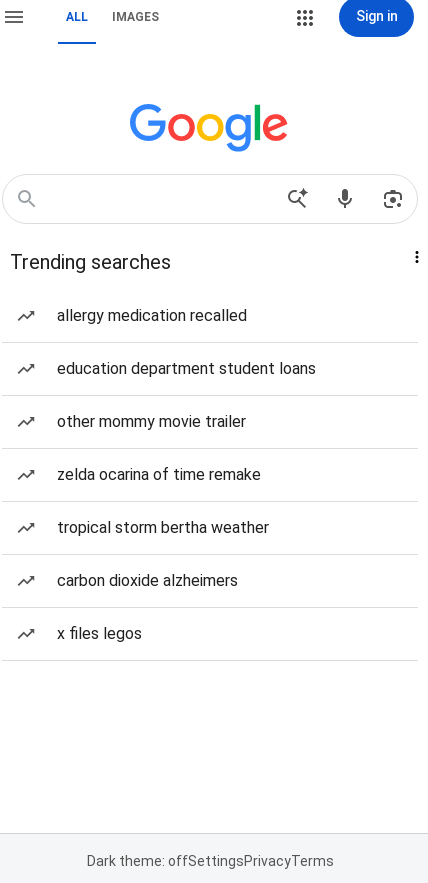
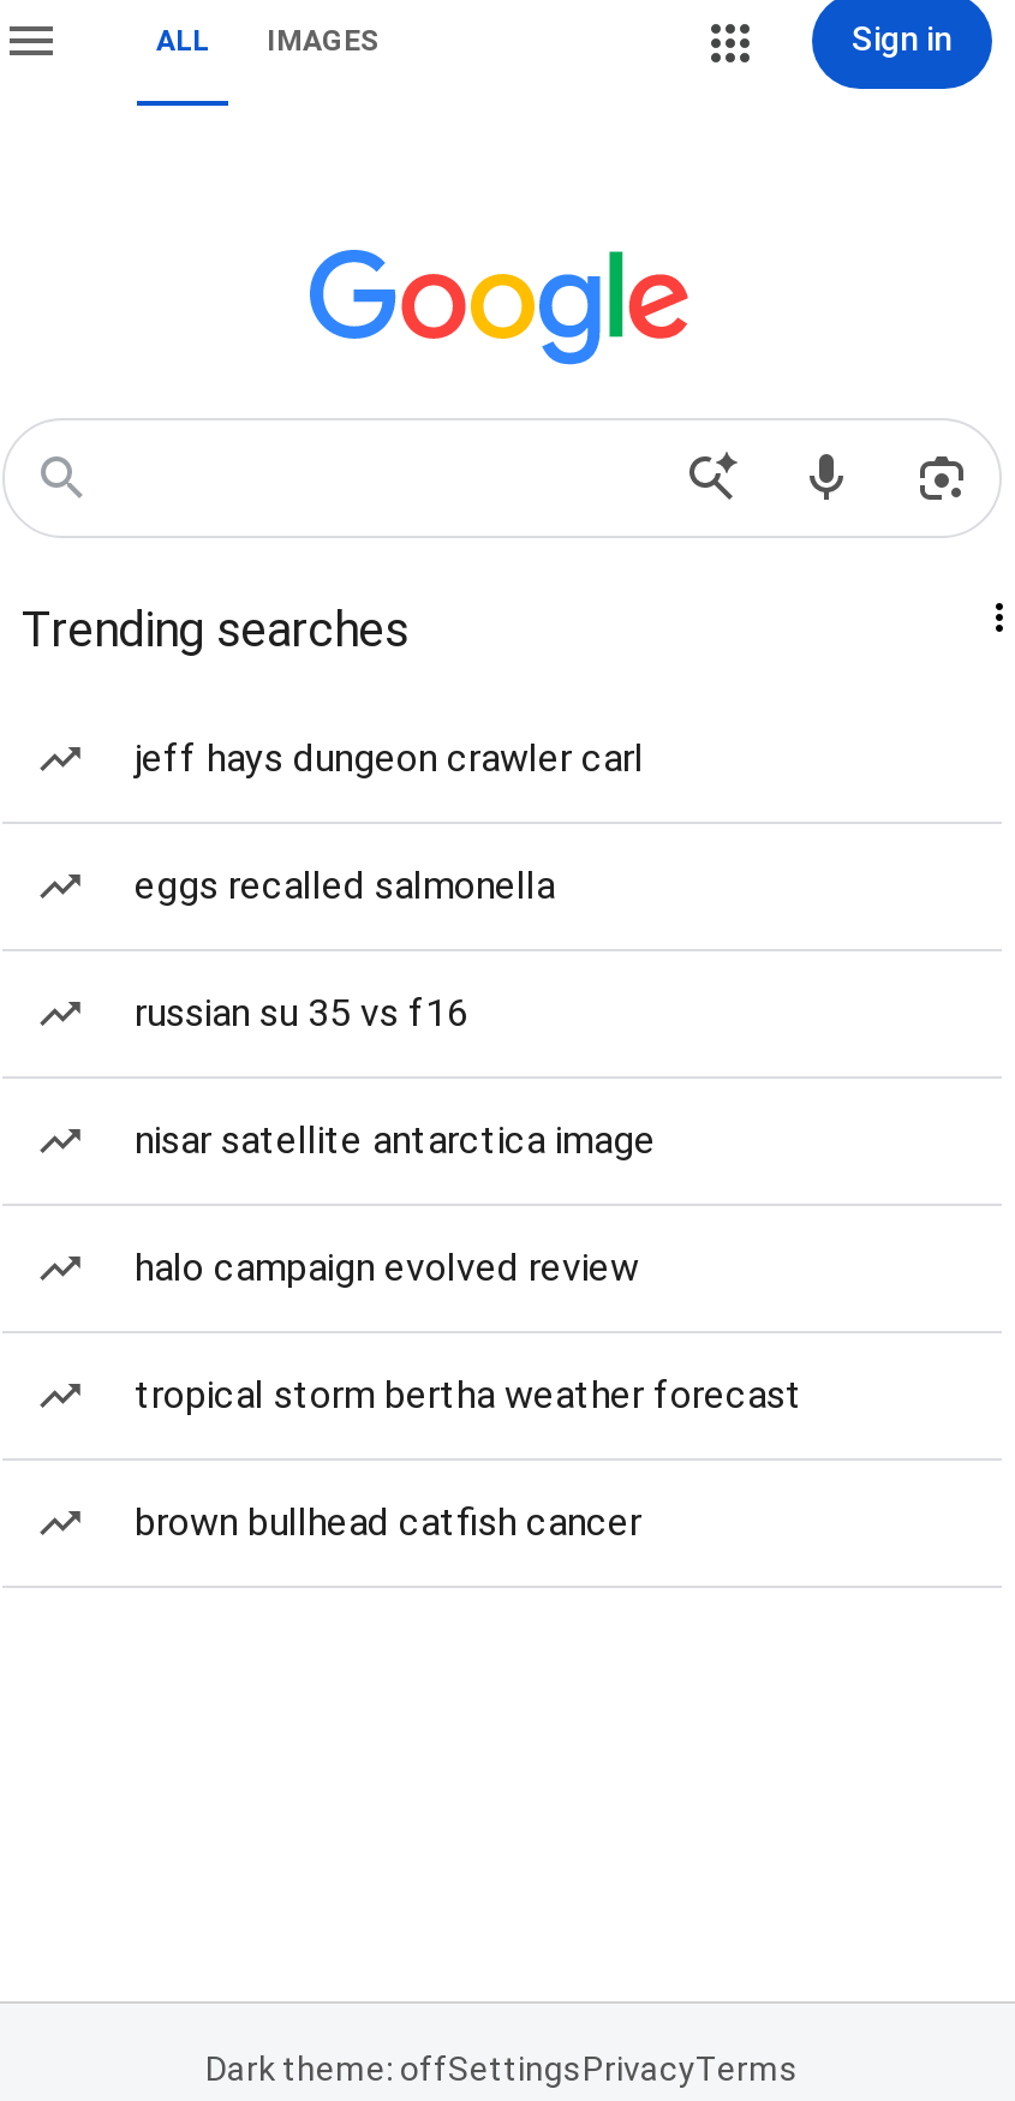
- allergy medication recalled
+ jeff hays dungeon crawler carl

- education department student loans
+ eggs recalled salmonella

- other mommy movie trailer
+ russian su 35 vs f16

- zelda ocarina of time remake
+ nisar satellite antarctica image

- tropical storm bertha weather
+ halo campaign evolved review

- carbon dioxide alzheimers
+ tropical storm bertha weather forecast

- x files legos
+ brown bullhead catfish cancer
